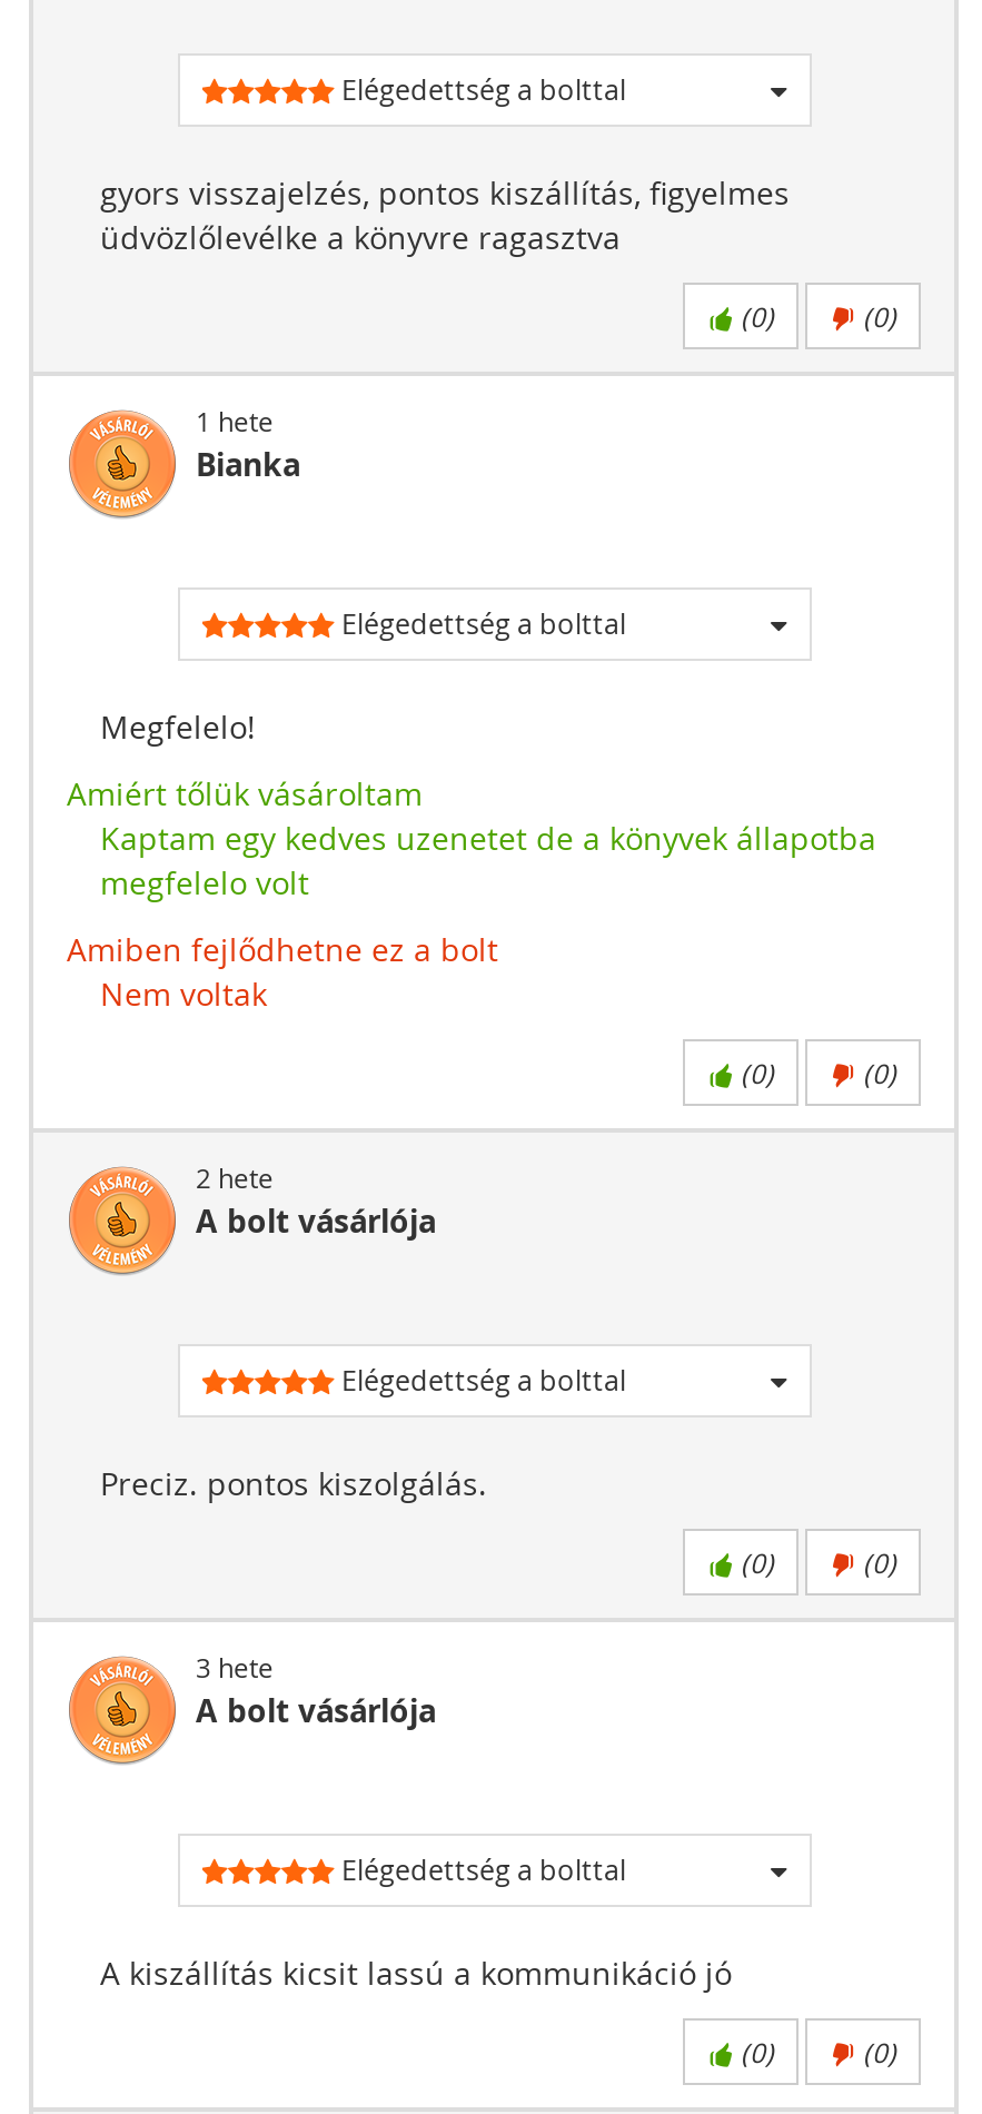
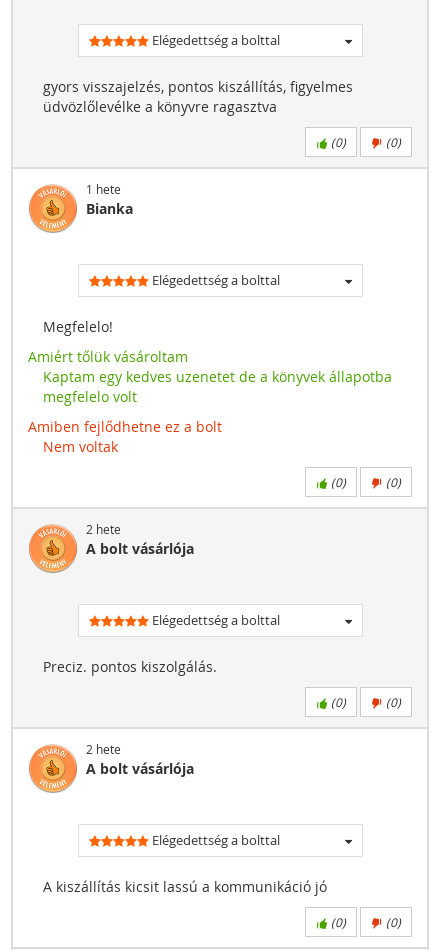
- 3 hete
+ 2 hete
